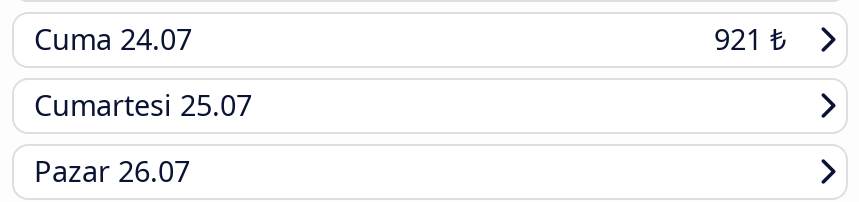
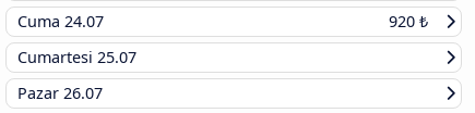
- 921 ₺
+ 920 ₺
